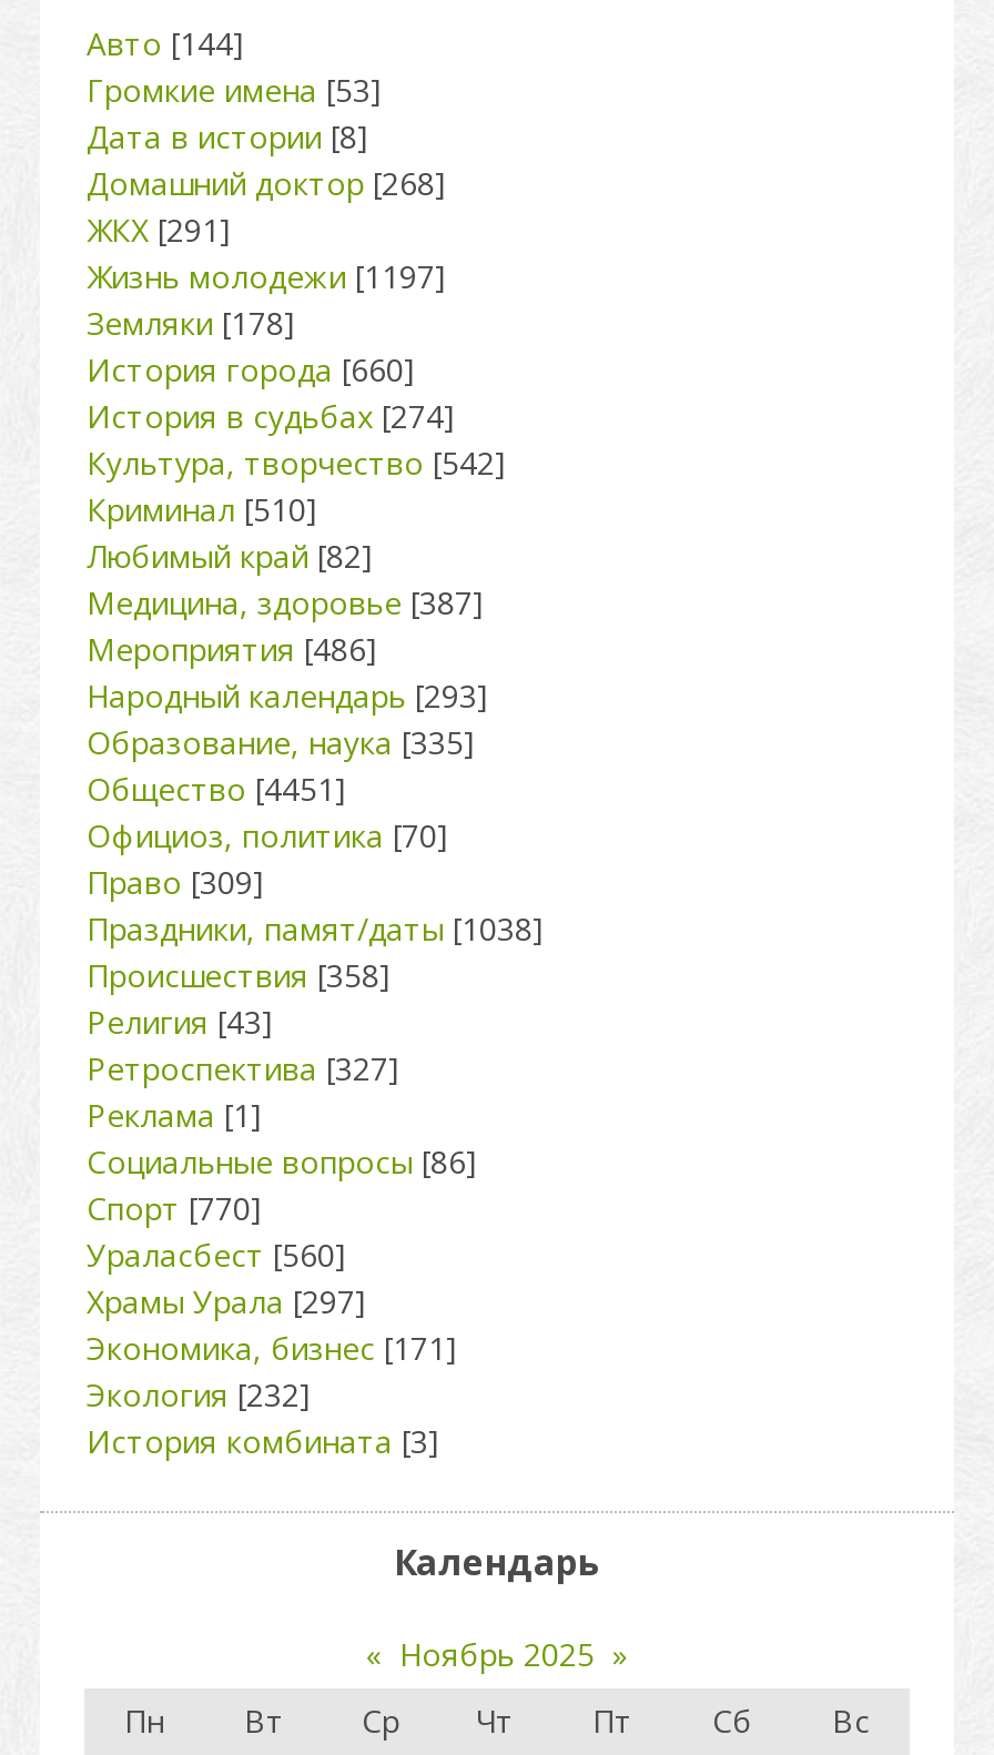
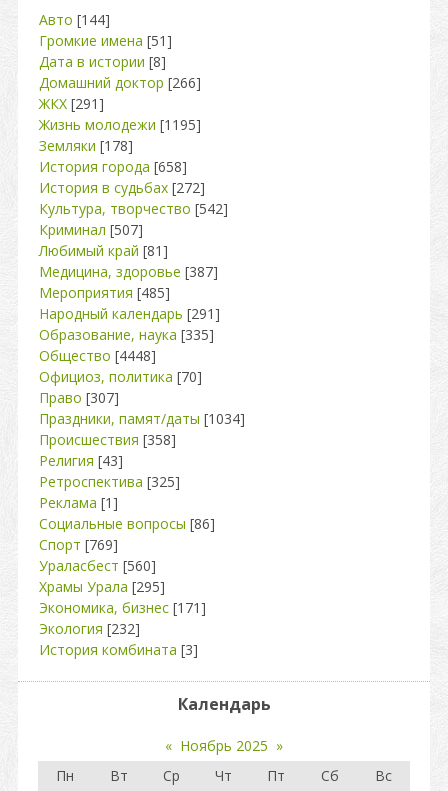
- Громкие имена [53]
+ Громкие имена [51]

- Домашний доктор [268]
+ Домашний доктор [266]

- Жизнь молодежи [1197]
+ Жизнь молодежи [1195]

- История города [660]
+ История города [658]

- История в судьбах [274]
+ История в судьбах [272]

- Криминал [510]
+ Криминал [507]

- Любимый край [82]
+ Любимый край [81]

- Мероприятия [486]
+ Мероприятия [485]

- Народный календарь [293]
+ Народный календарь [291]

- Общество [4451]
+ Общество [4448]

- Право [309]
+ Право [307]

- Праздники, памят/даты [1038]
+ Праздники, памят/даты [1034]

- Ретроспектива [327]
+ Ретроспектива [325]

- Спорт [770]
+ Спорт [769]

- Храмы Урала [297]
+ Храмы Урала [295]
